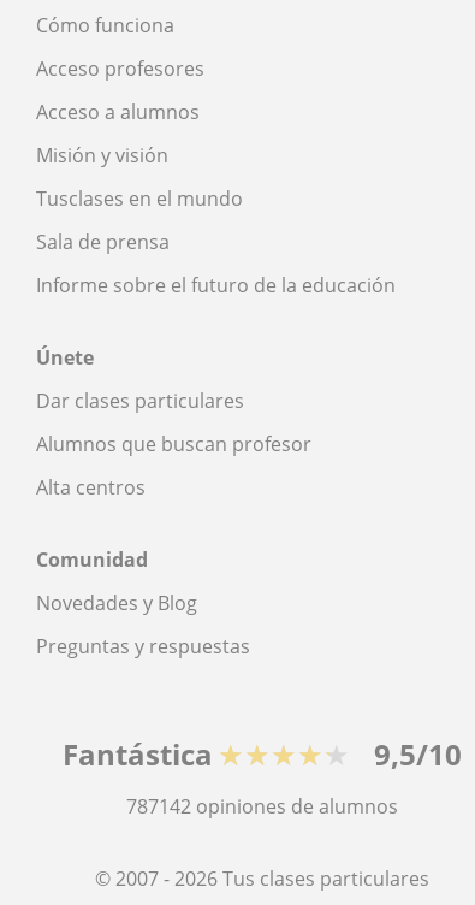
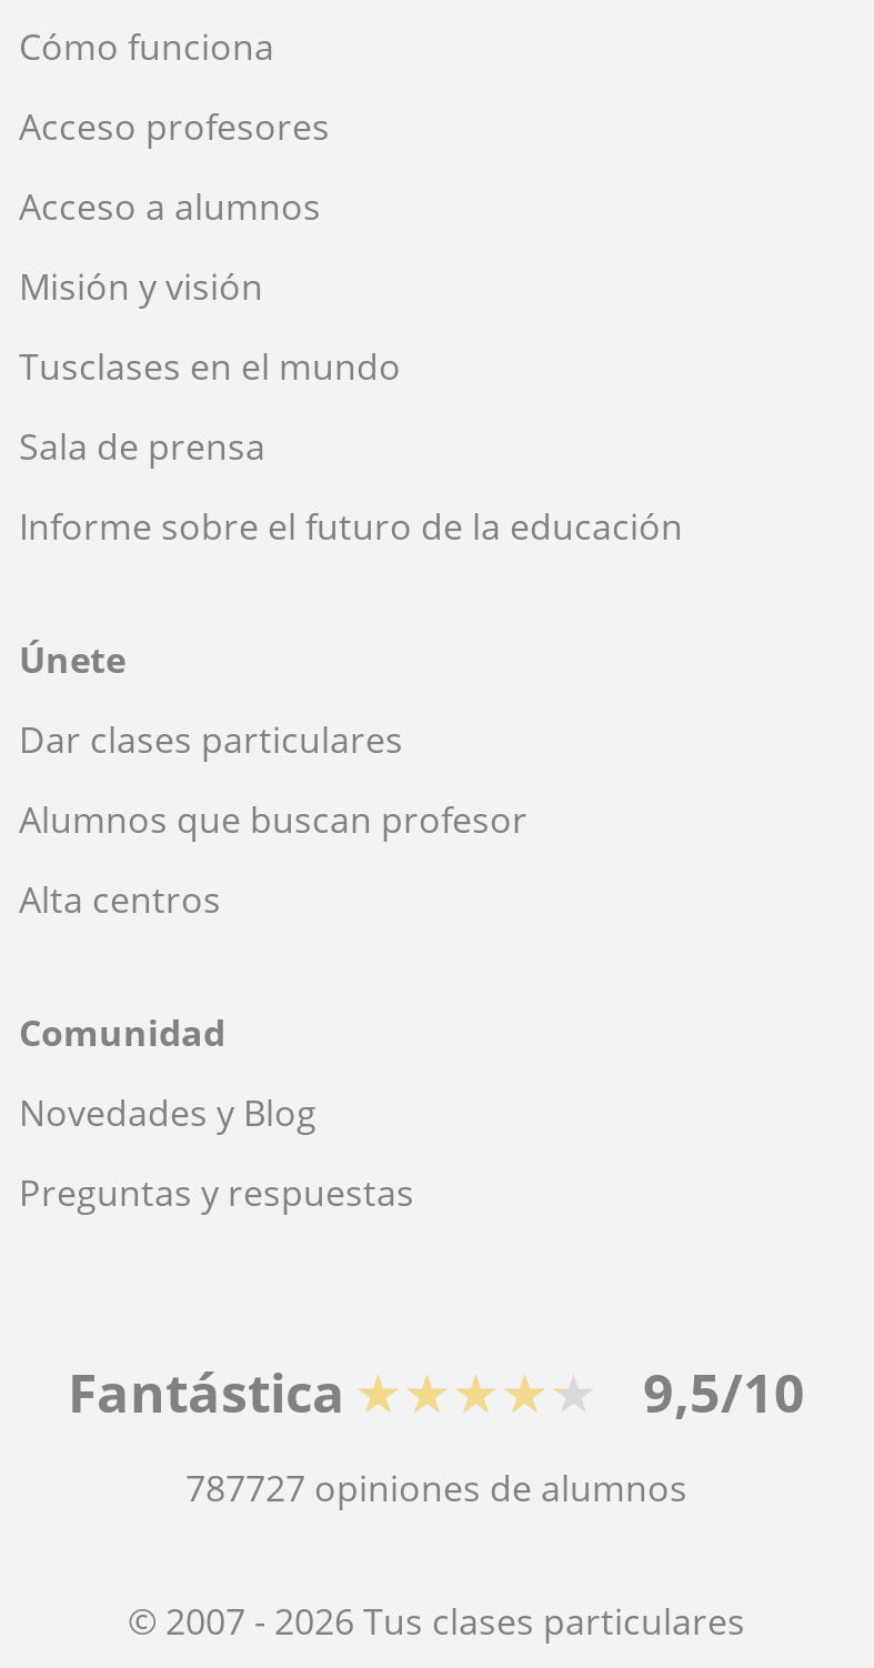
- 787142 opiniones de alumnos
+ 787727 opiniones de alumnos
